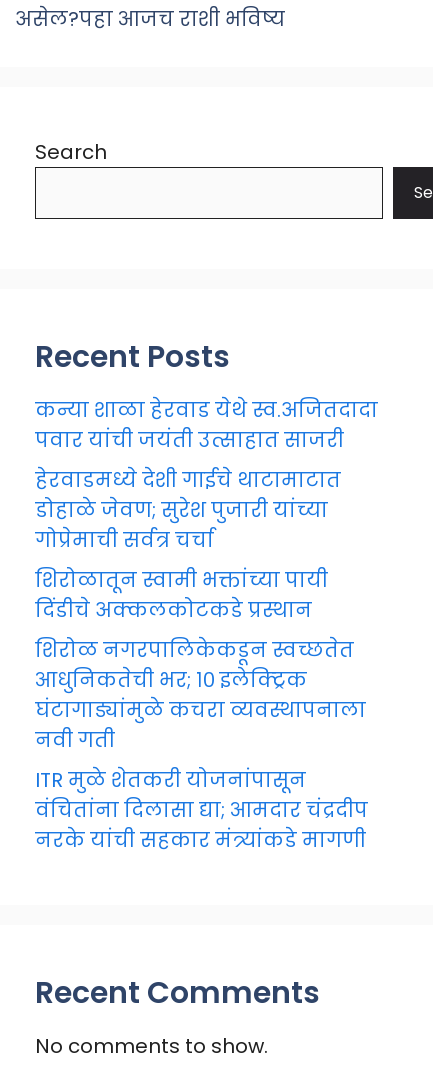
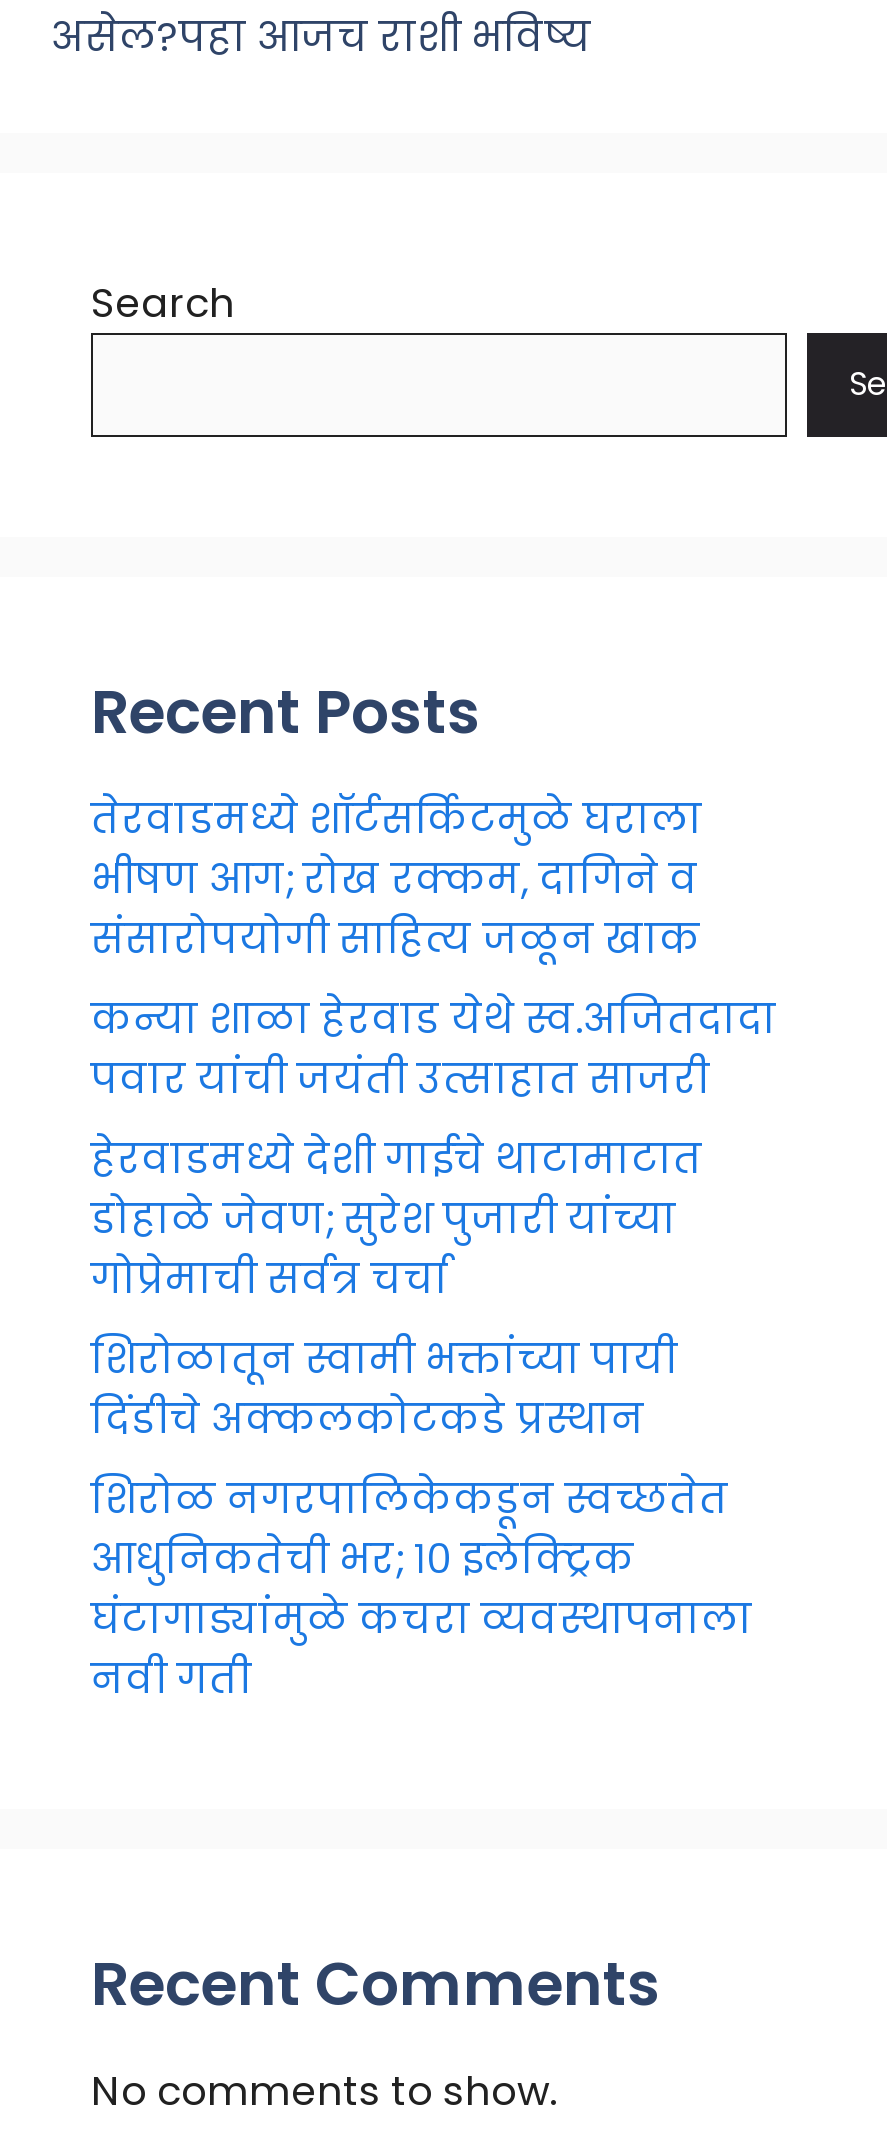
+ तेरवाडमध्ये शॉर्टसर्किटमुळे घराला
+ भीषण आग; रोख रक्कम, दागिने व
+ संसारोपयोगी साहित्य जळून खाक

moved down: कन्या शाळा हेरवाड येथे स्व.अजितदादा | पवार यांची जयंती उत्साहात साजरी | हेरवाडमध्ये देशी गाईचे थाटामाटात | ... | घंटागाड्यांमुळे कचरा व्यवस्थापनाला | नवी गती

- ITR मुळे शेतकरी योजनांपासून
- वंचितांना दिलासा द्या; आमदार चंद्रदीप
- नरके यांची सहकार मंत्र्यांकडे मागणी
